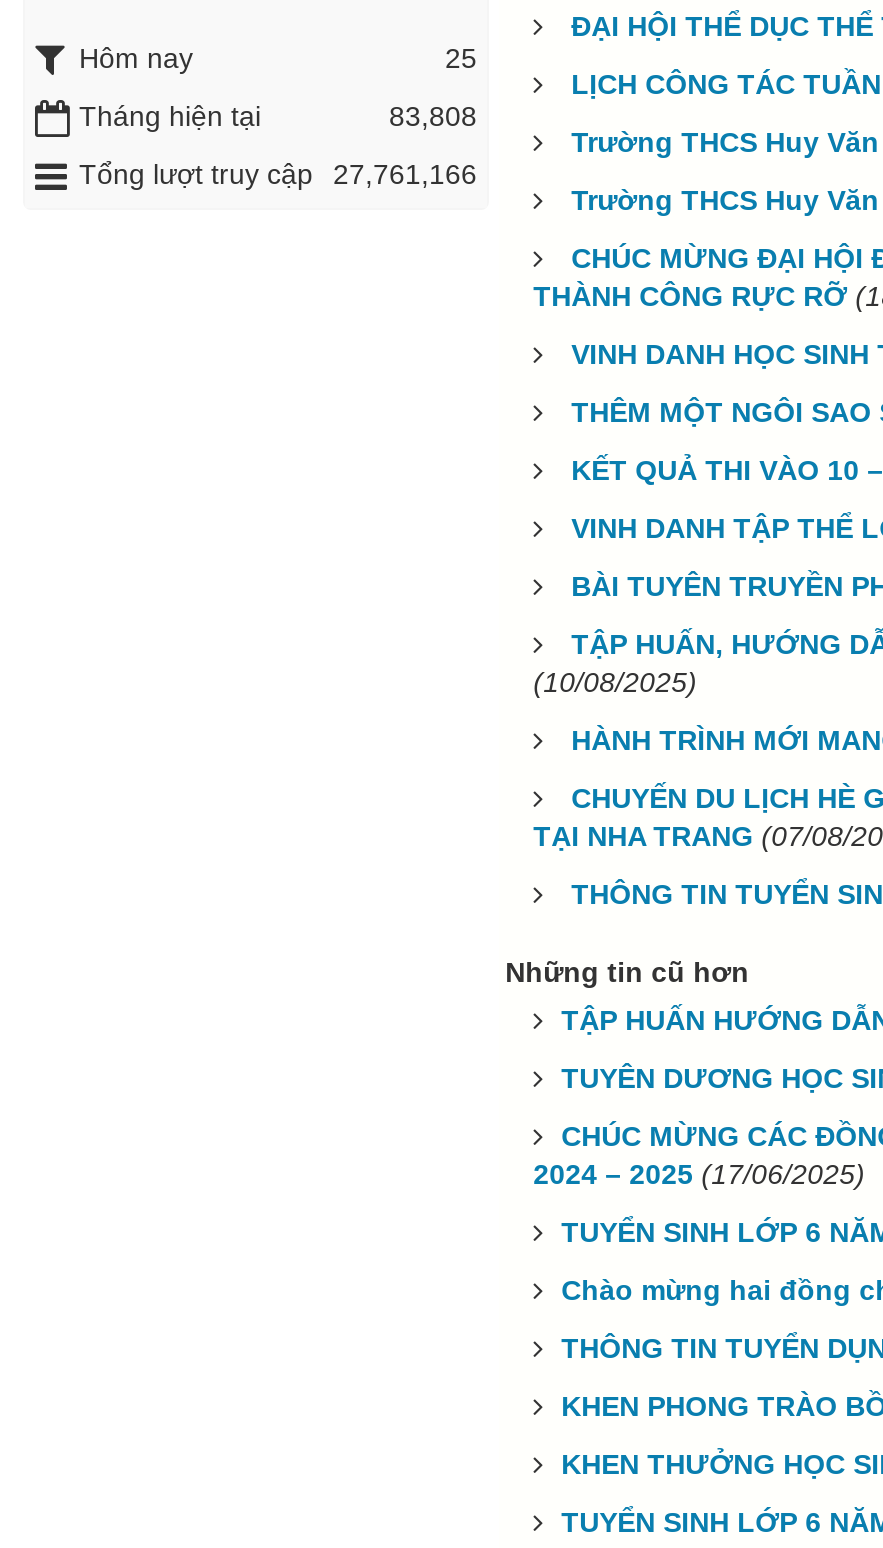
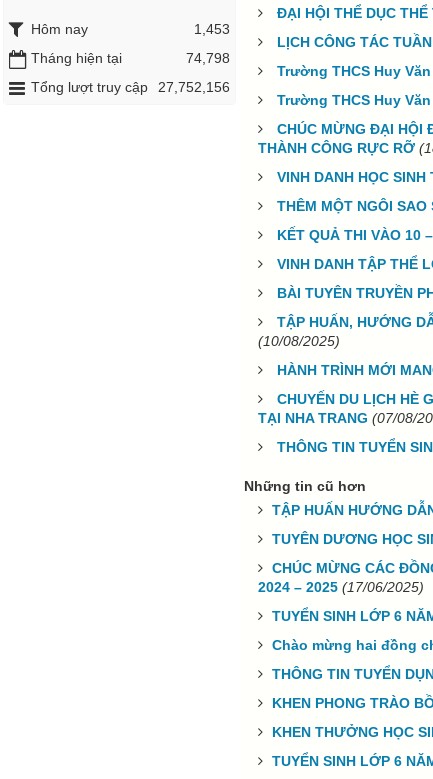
- 25
+ 1,453

- 83,808
+ 74,798

- Tổng lượt truy cập 27,761,166
+ Tổng lượt truy cập 27,752,156
